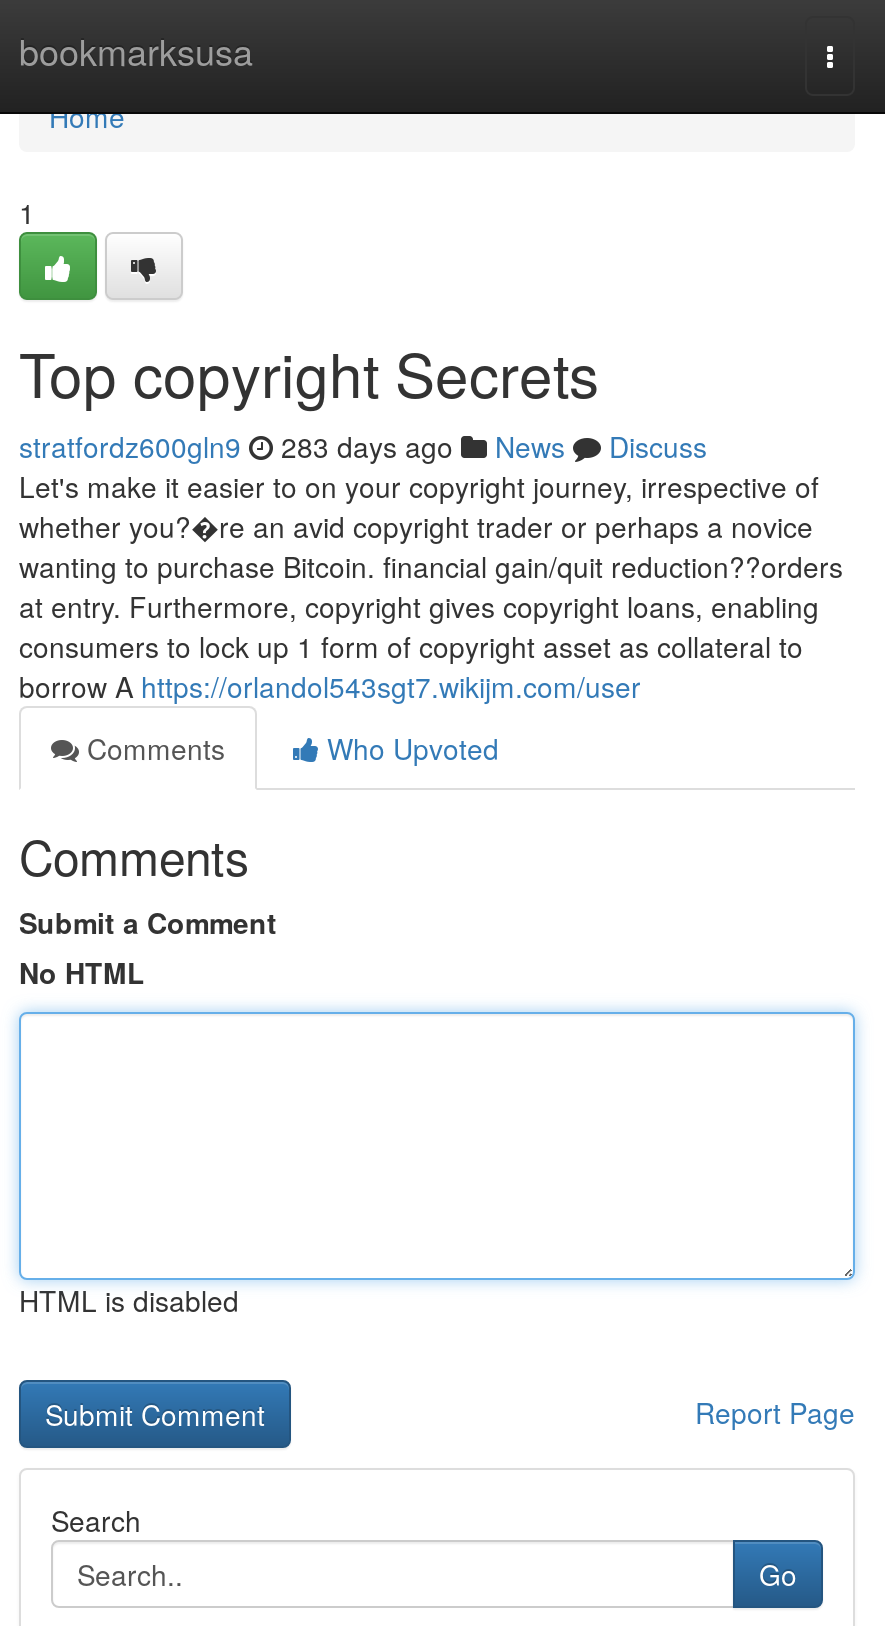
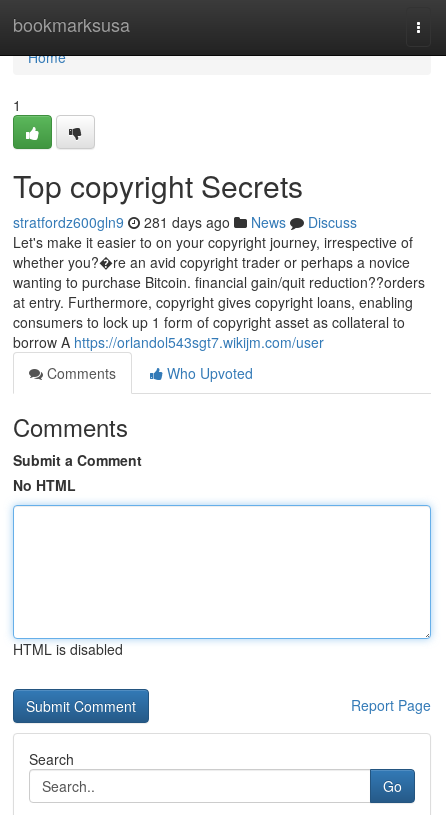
- stratfordz600gln9 283 days ago News Discuss
+ stratfordz600gln9 281 days ago News Discuss
